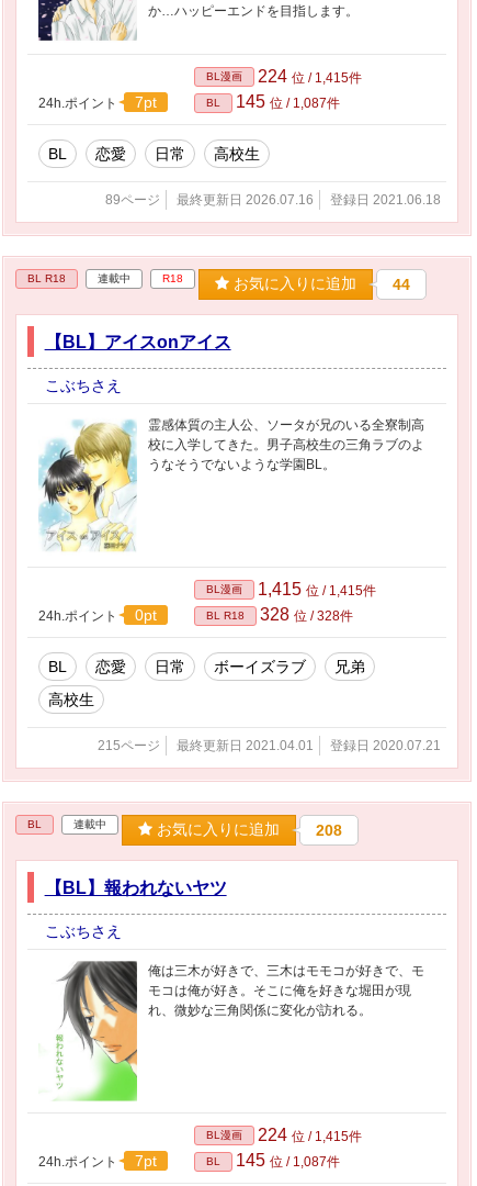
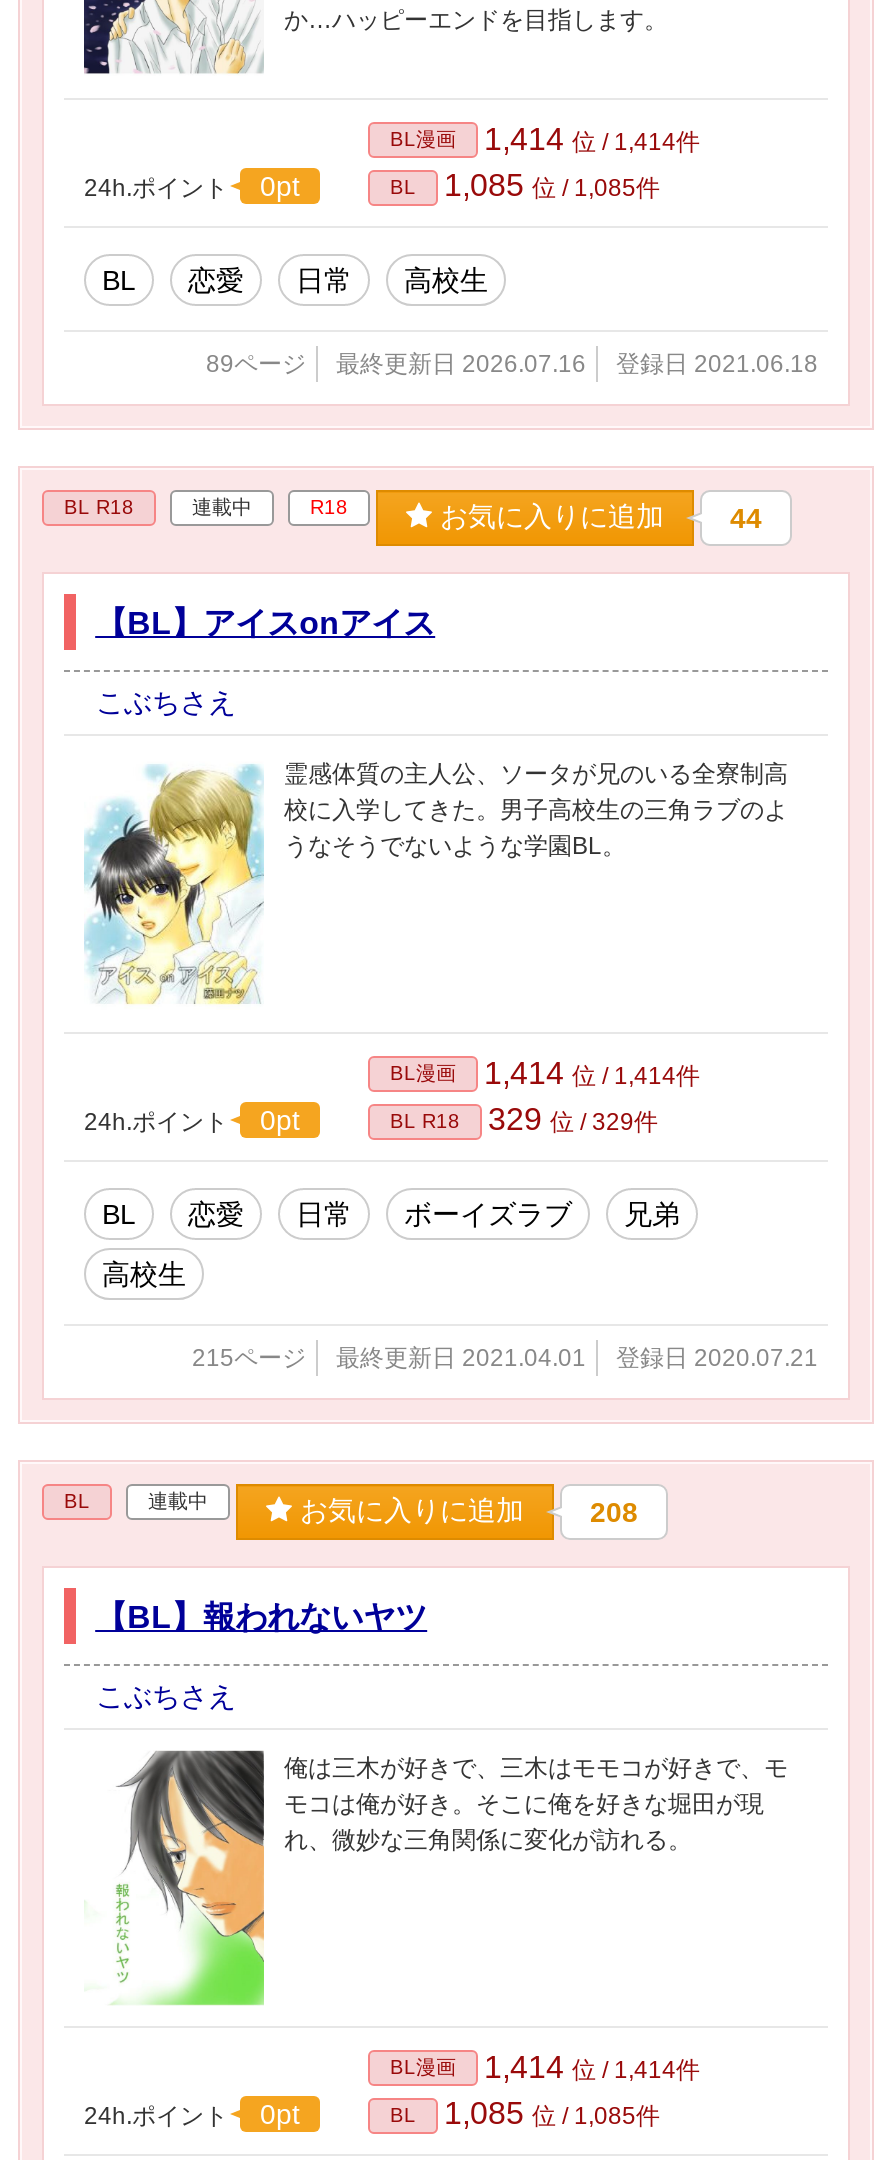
- BL漫画 224位 / 1,415件
+ BL漫画 1,414位 / 1,414件

- 24h.ポイント 7pt
+ 24h.ポイント 0pt

- BL 145位 / 1,087件
+ BL 1,085位 / 1,085件

- BL漫画 1,415位 / 1,415件
+ BL漫画 1,414位 / 1,414件

- BL R18 328位 / 328件
+ BL R18 329位 / 329件

- BL漫画 224位 / 1,415件
+ BL漫画 1,414位 / 1,414件

- 24h.ポイント 7pt
+ 24h.ポイント 0pt

- BL 145位 / 1,087件
+ BL 1,085位 / 1,085件
